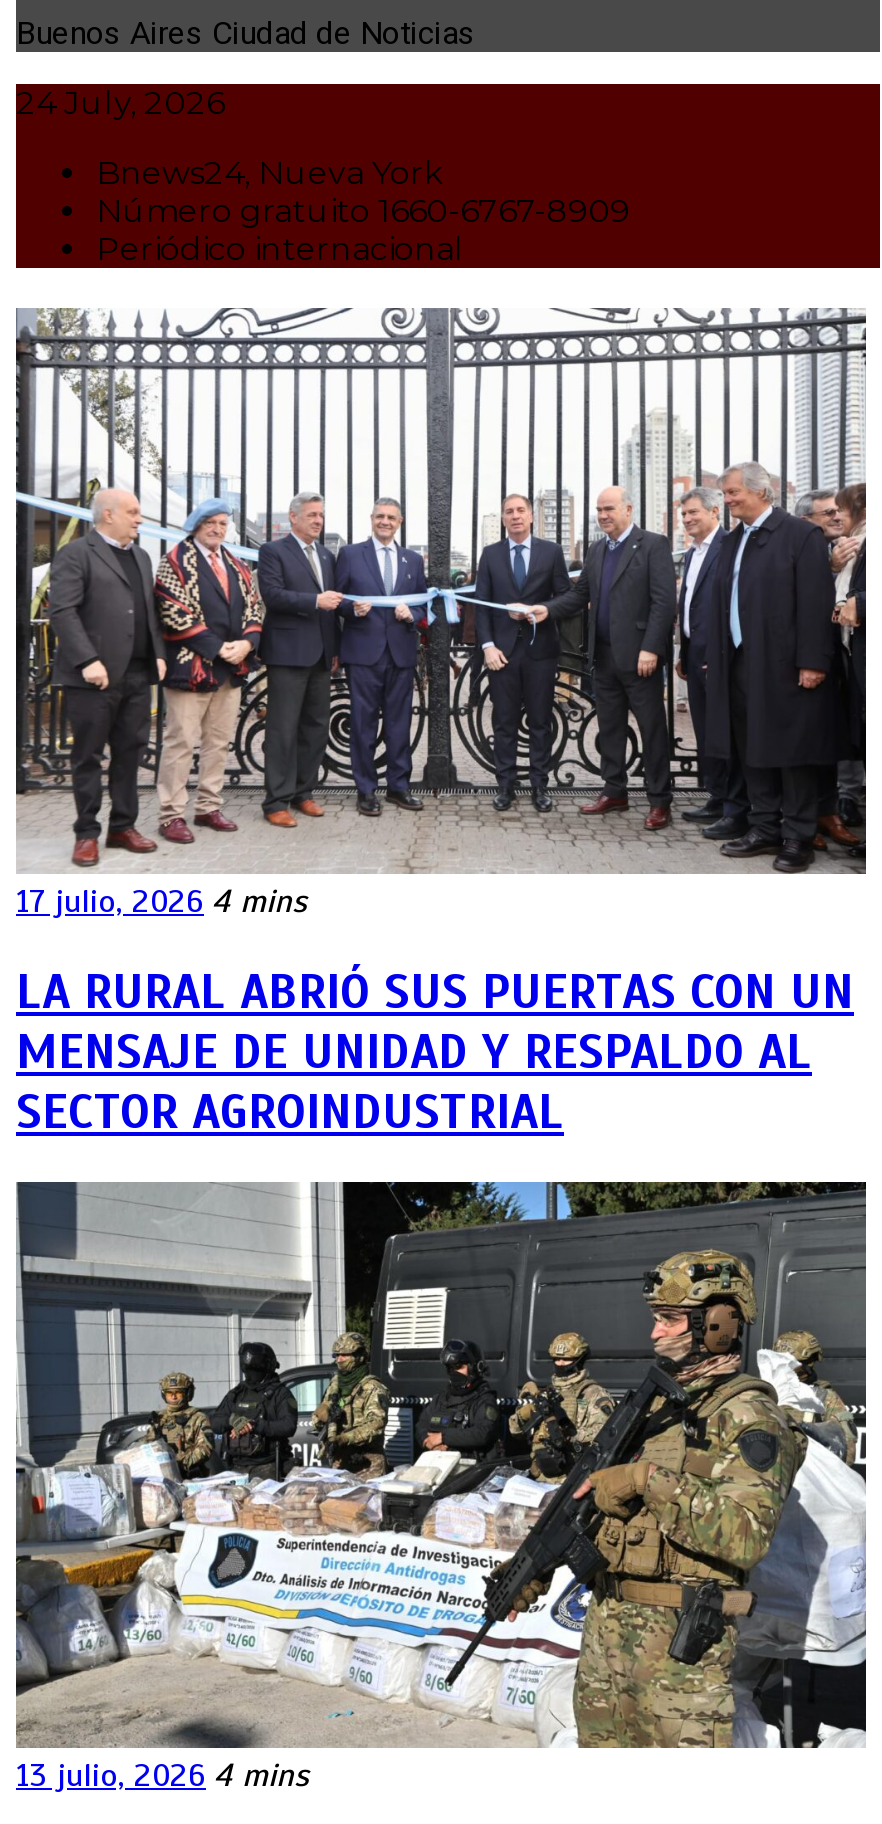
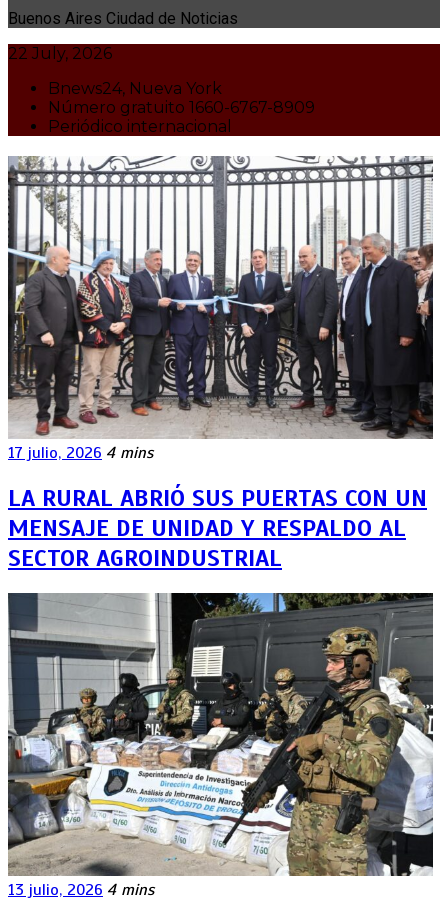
- 24 July, 2026
+ 22 July, 2026
